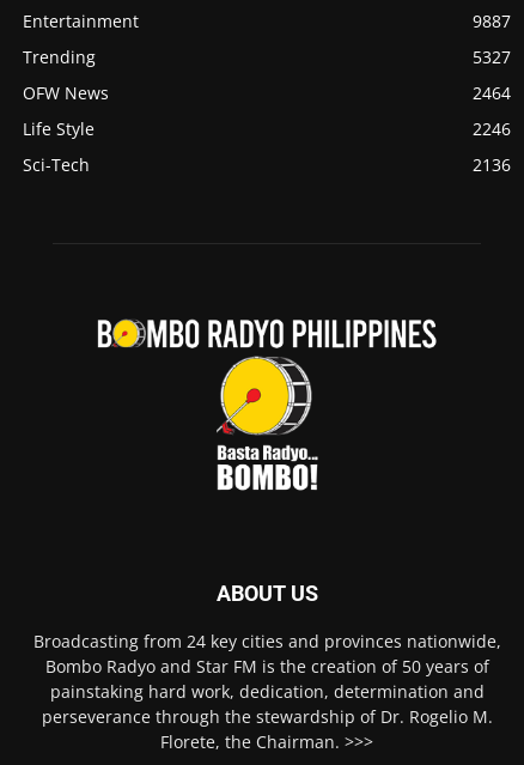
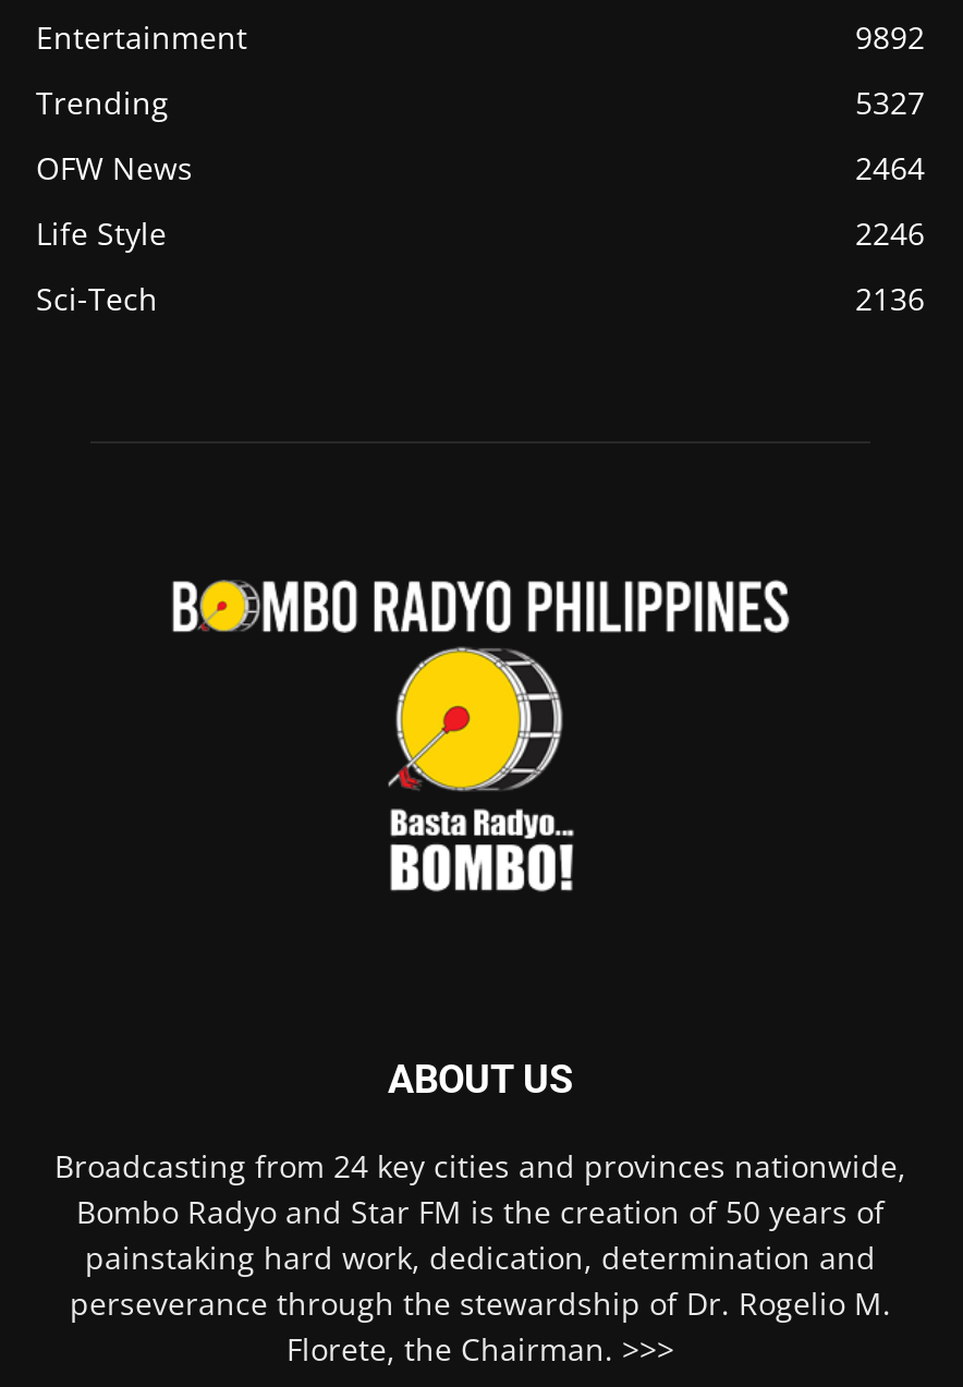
- 9887
+ 9892
